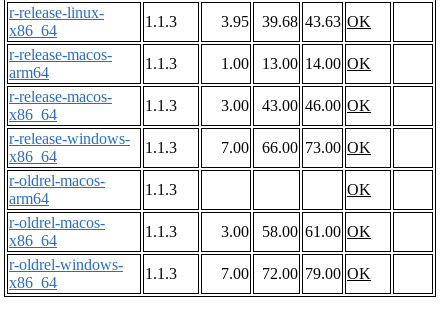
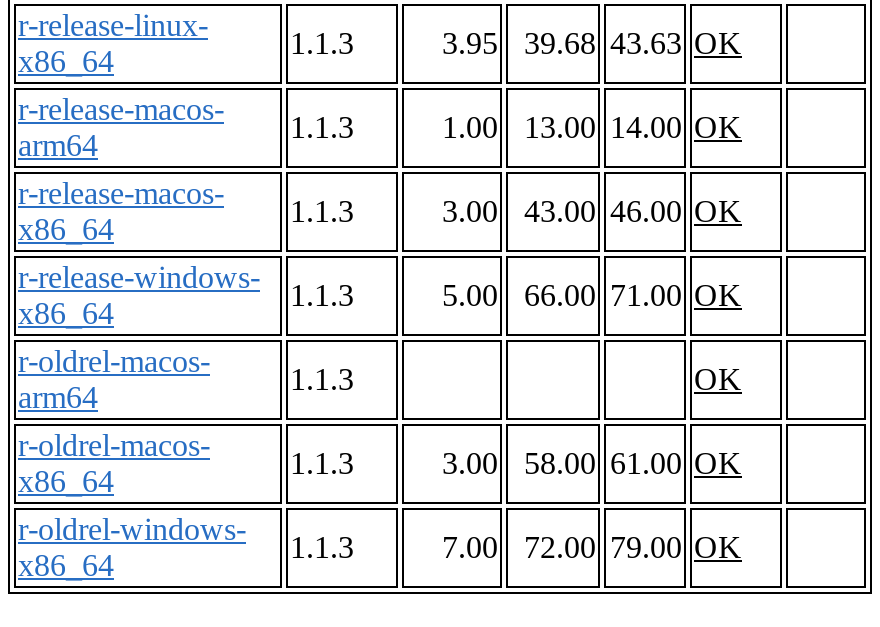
- 7.00
+ 5.00

- 66.00 73.00 OK
+ 66.00 71.00 OK
